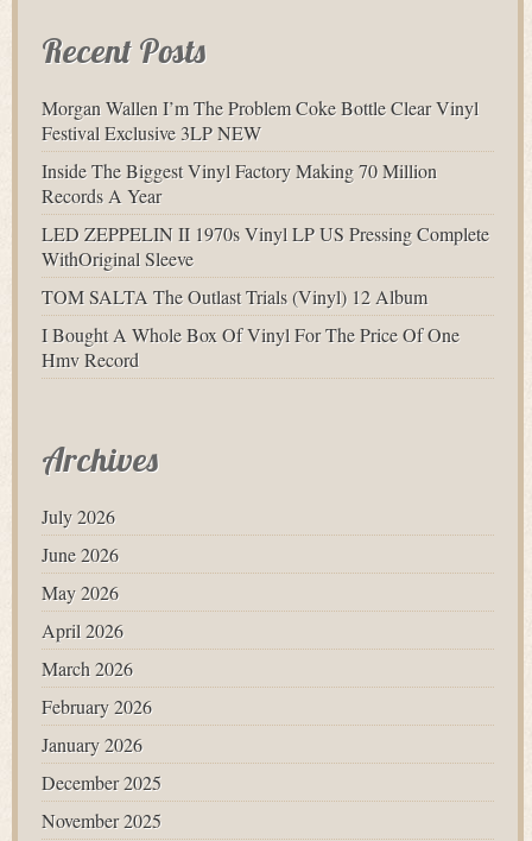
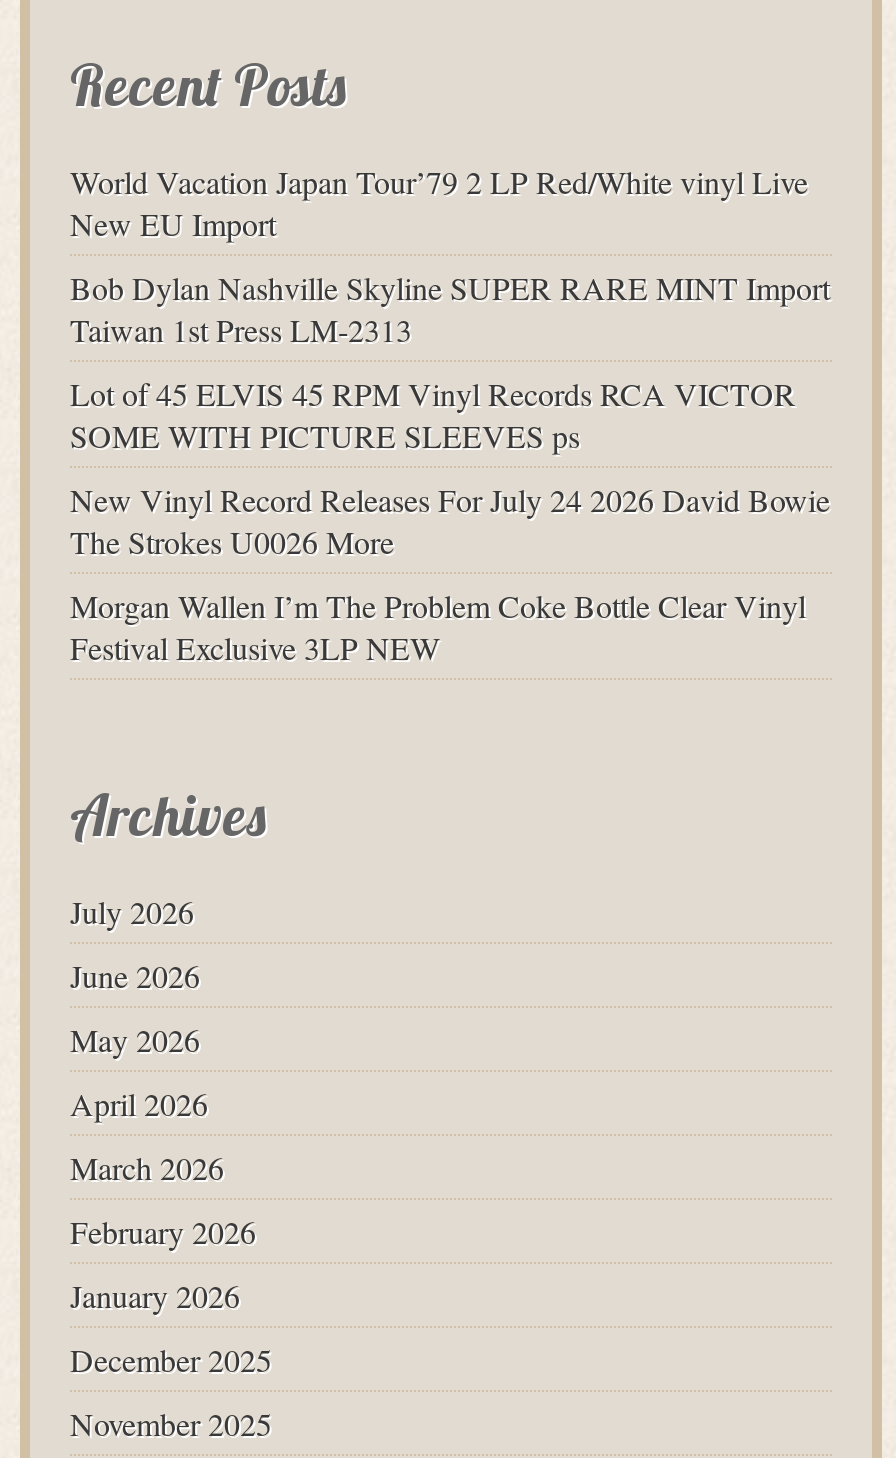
+ World Vacation Japan Tour’79 2 LP Red/White vinyl Live
+ New EU Import
+ Bob Dylan Nashville Skyline SUPER RARE MINT Import
+ Taiwan 1st Press LM-2313
+ Lot of 45 ELVIS 45 RPM Vinyl Records RCA VICTOR
+ SOME WITH PICTURE SLEEVES ps
+ New Vinyl Record Releases For July 24 2026 David Bowie
+ The Strokes U0026 More

moved down: Morgan Wallen I’m The Problem Coke Bottle Clear Vinyl | Festival Exclusive 3LP NEW

- Inside The Biggest Vinyl Factory Making 70 Million
- Records A Year
- LED ZEPPELIN II 1970s Vinyl LP US Pressing Complete
- WithOriginal Sleeve
- TOM SALTA The Outlast Trials (Vinyl) 12 Album
- I Bought A Whole Box Of Vinyl For The Price Of One
- Hmv Record
